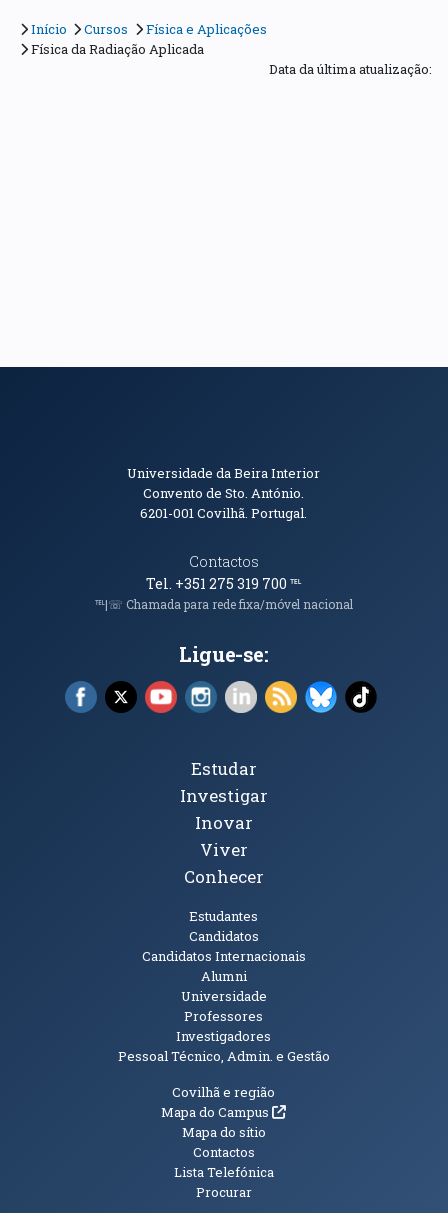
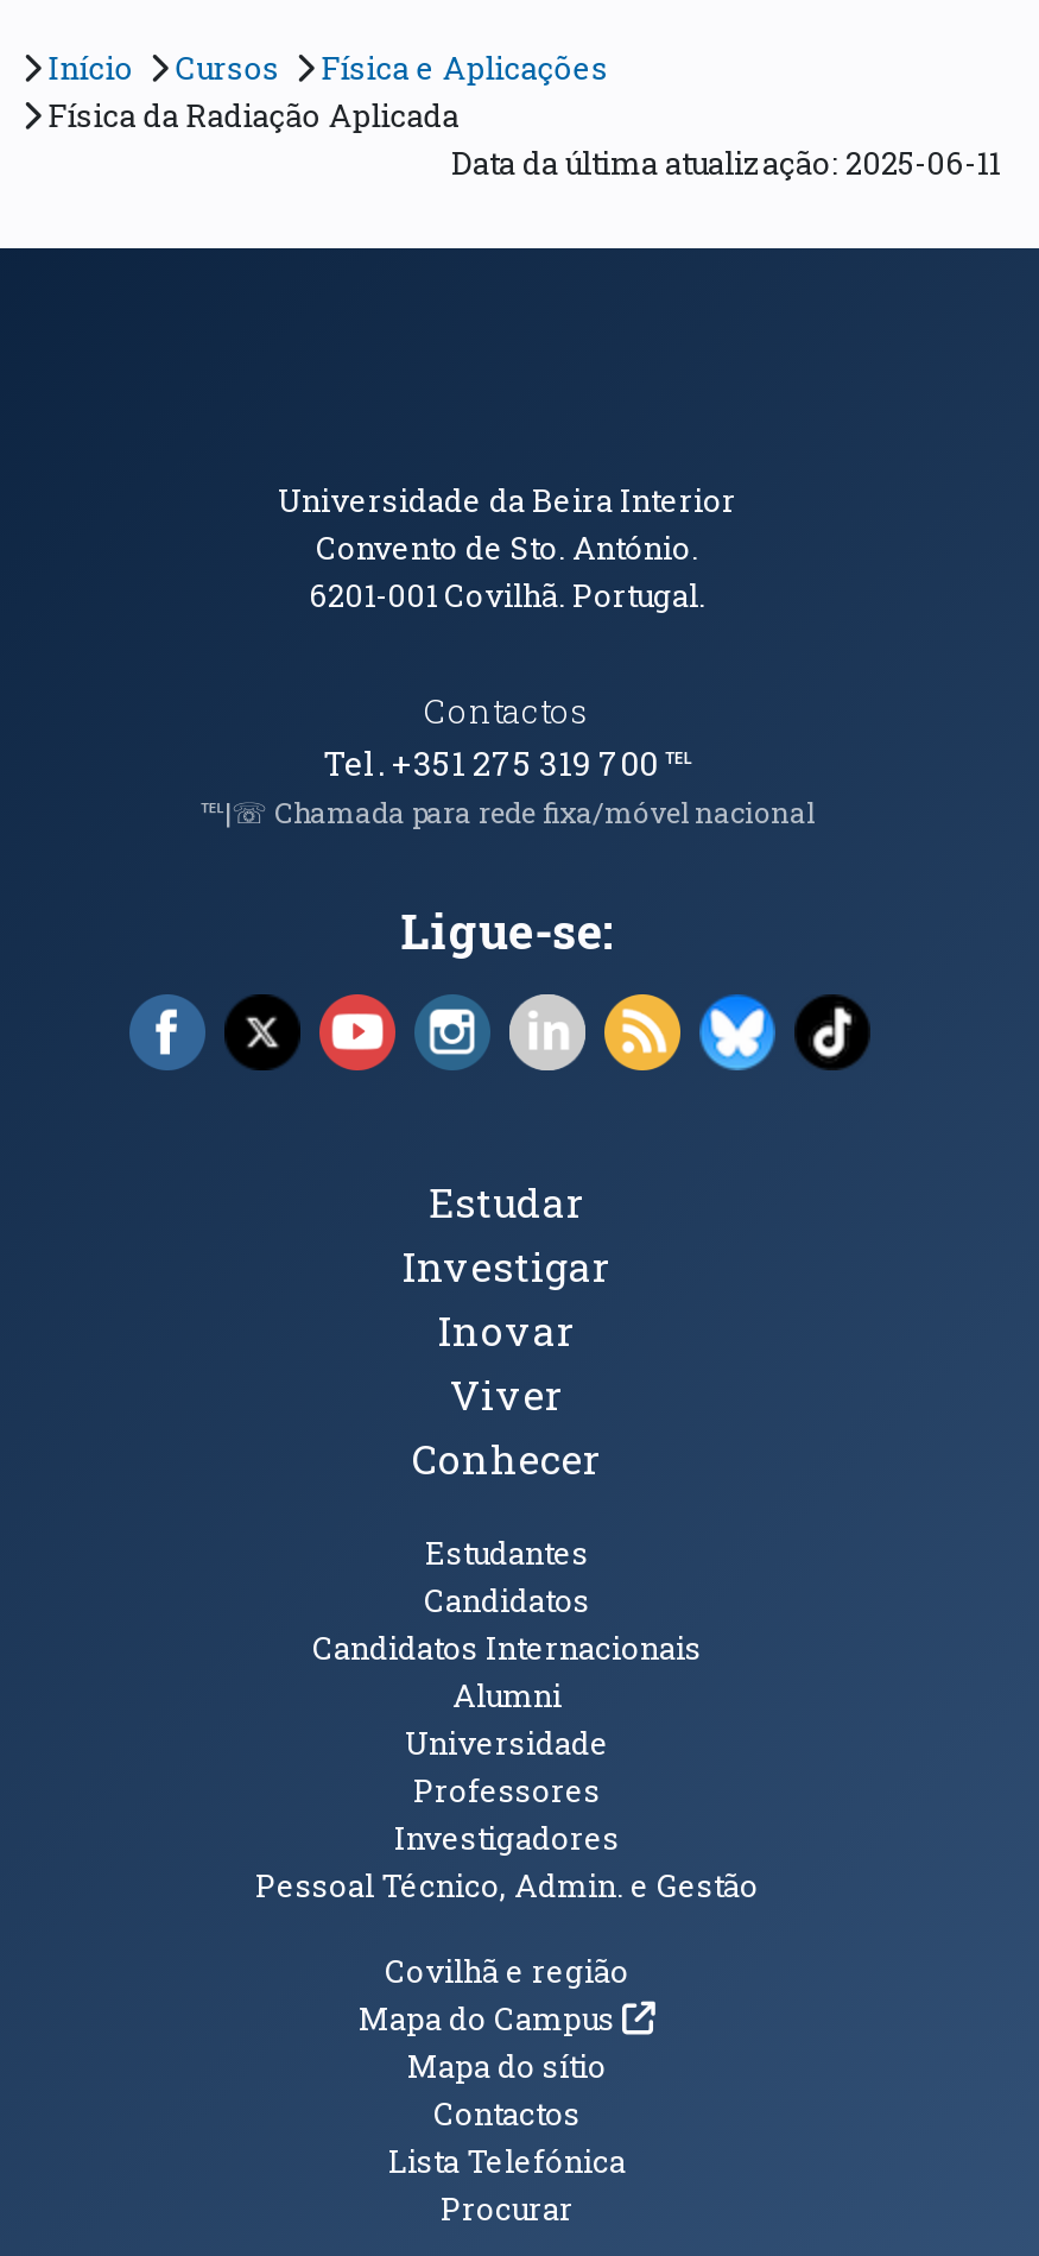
- Data da última atualização:
+ Data da última atualização: 2025-06-11
